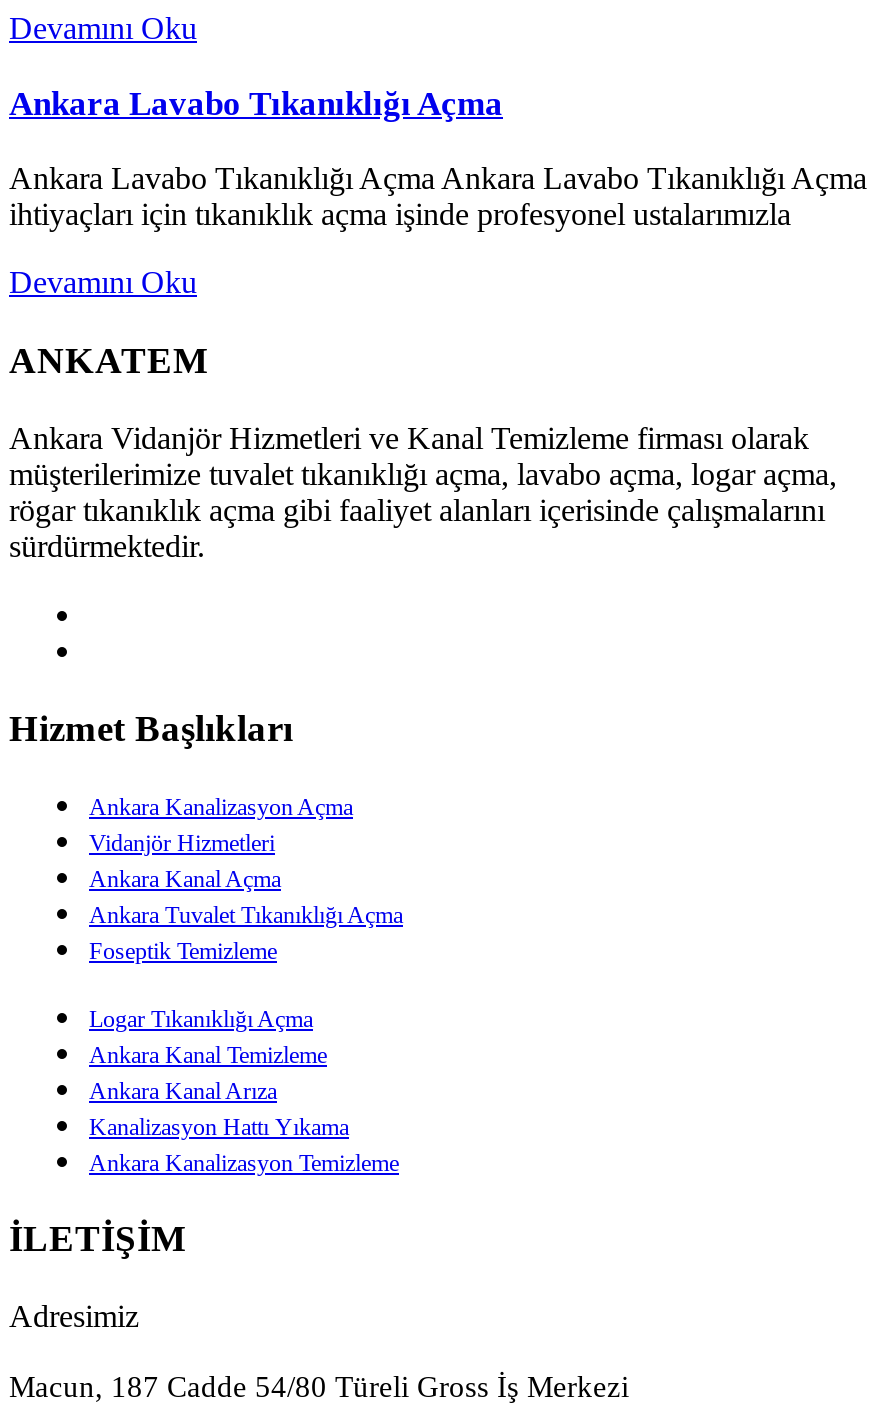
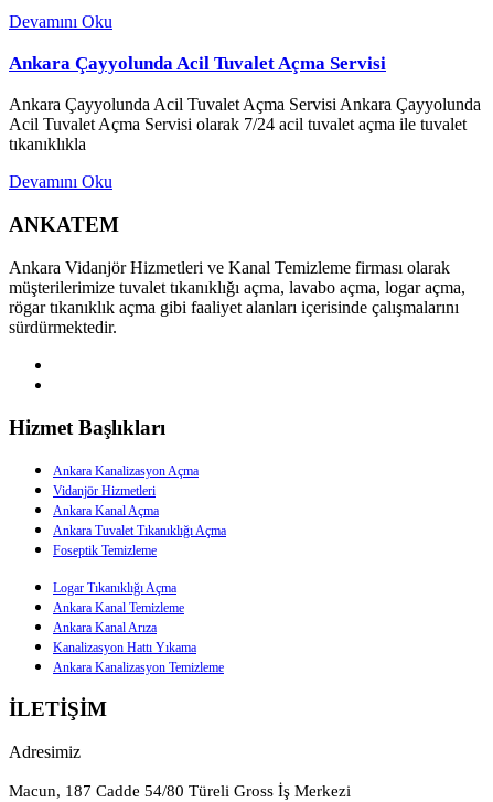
- Ankara Lavabo Tıkanıklığı Açma
+ Ankara Çayyolunda Acil Tuvalet Açma Servisi

- Ankara Lavabo Tıkanıklığı Açma Ankara Lavabo Tıkanıklığı Açma
- ihtiyaçları için tıkanıklık açma işinde profesyonel ustalarımızla
+ Ankara Çayyolunda Acil Tuvalet Açma Servisi Ankara Çayyolunda
+ Acil Tuvalet Açma Servisi olarak 7/24 acil tuvalet açma ile tuvalet
+ tıkanıklıkla
